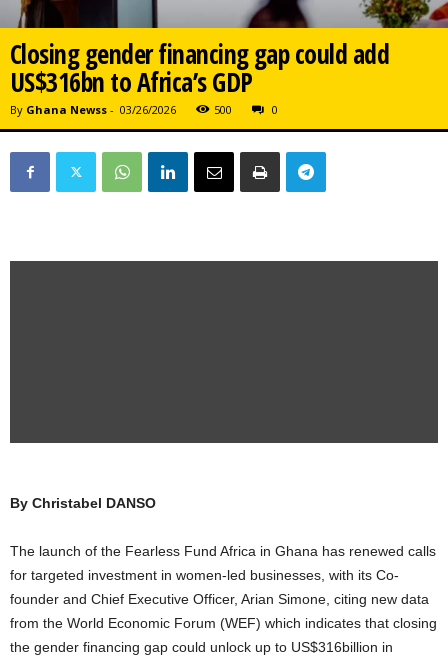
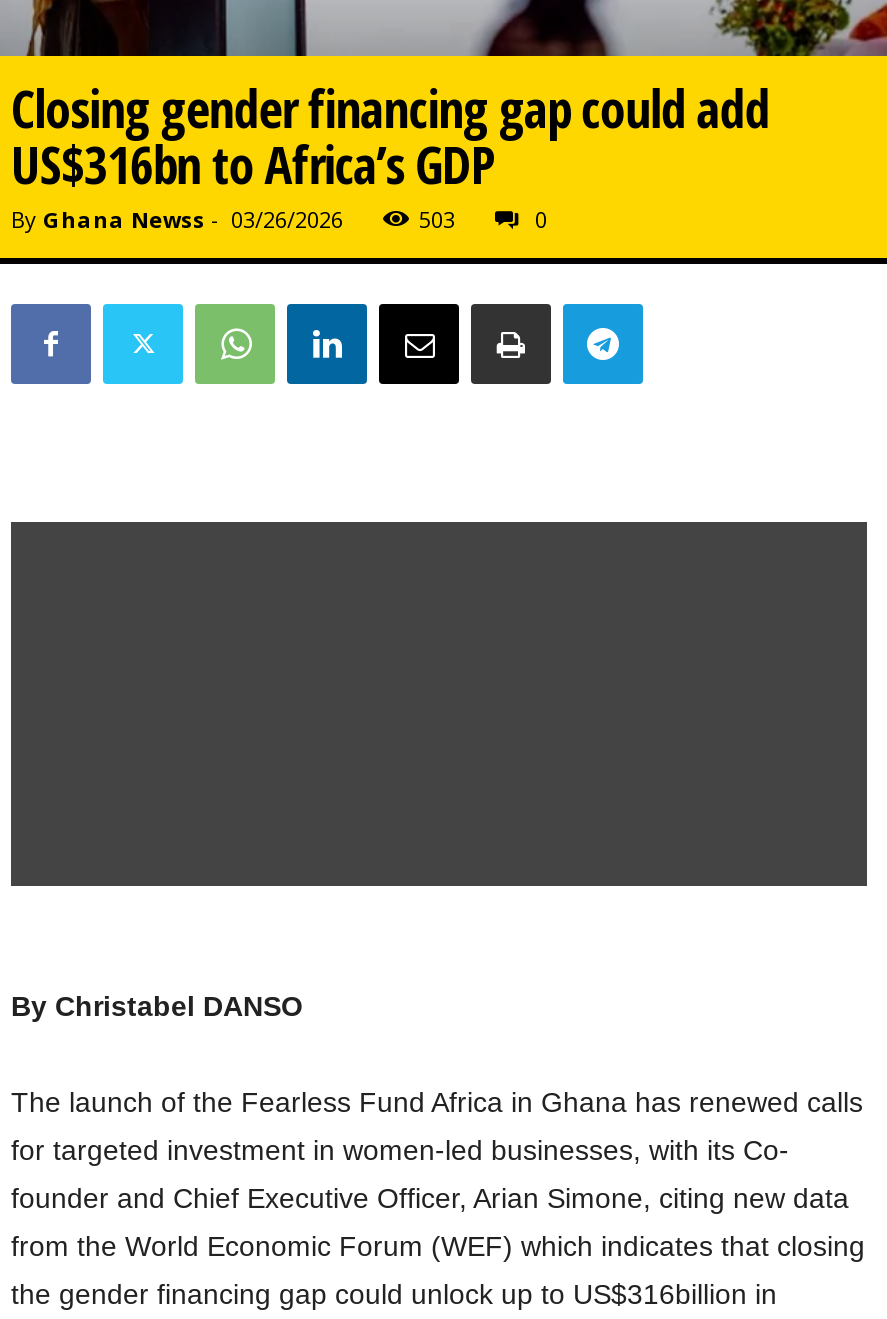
- 500
+ 503
